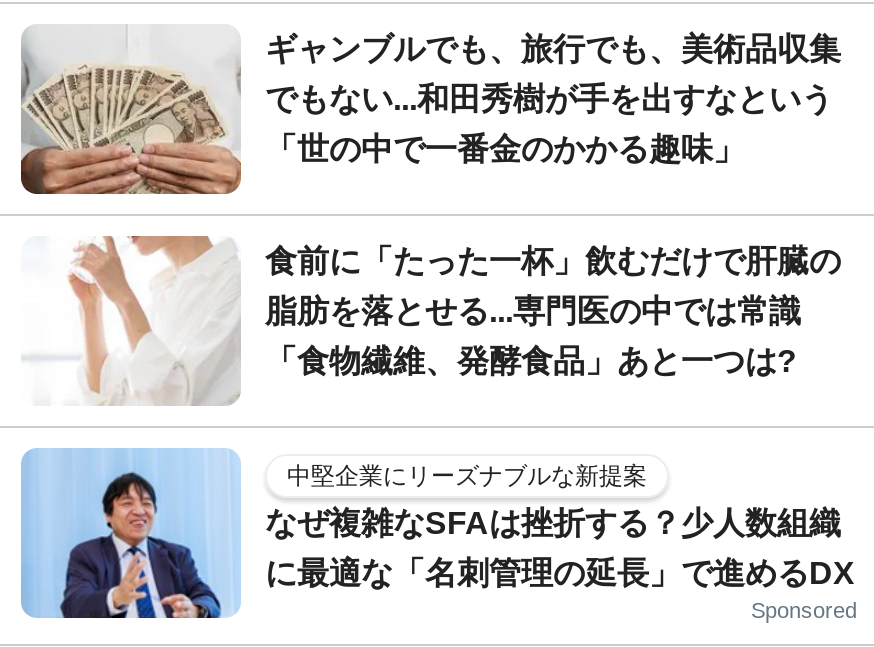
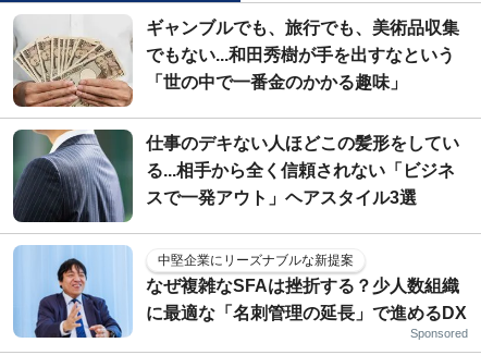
- [image]
- 食前に「たった一杯」飲むだけで肝臓の
+ [image]
+ 仕事のデキない人ほどこの髪形をしてい

- 脂肪を落とせる...専門医の中では常識
+ る...相手から全く信頼されない「ビジネ

- 「食物繊維、発酵食品」あと一つは?
+ スで一発アウト」ヘアスタイル3選
